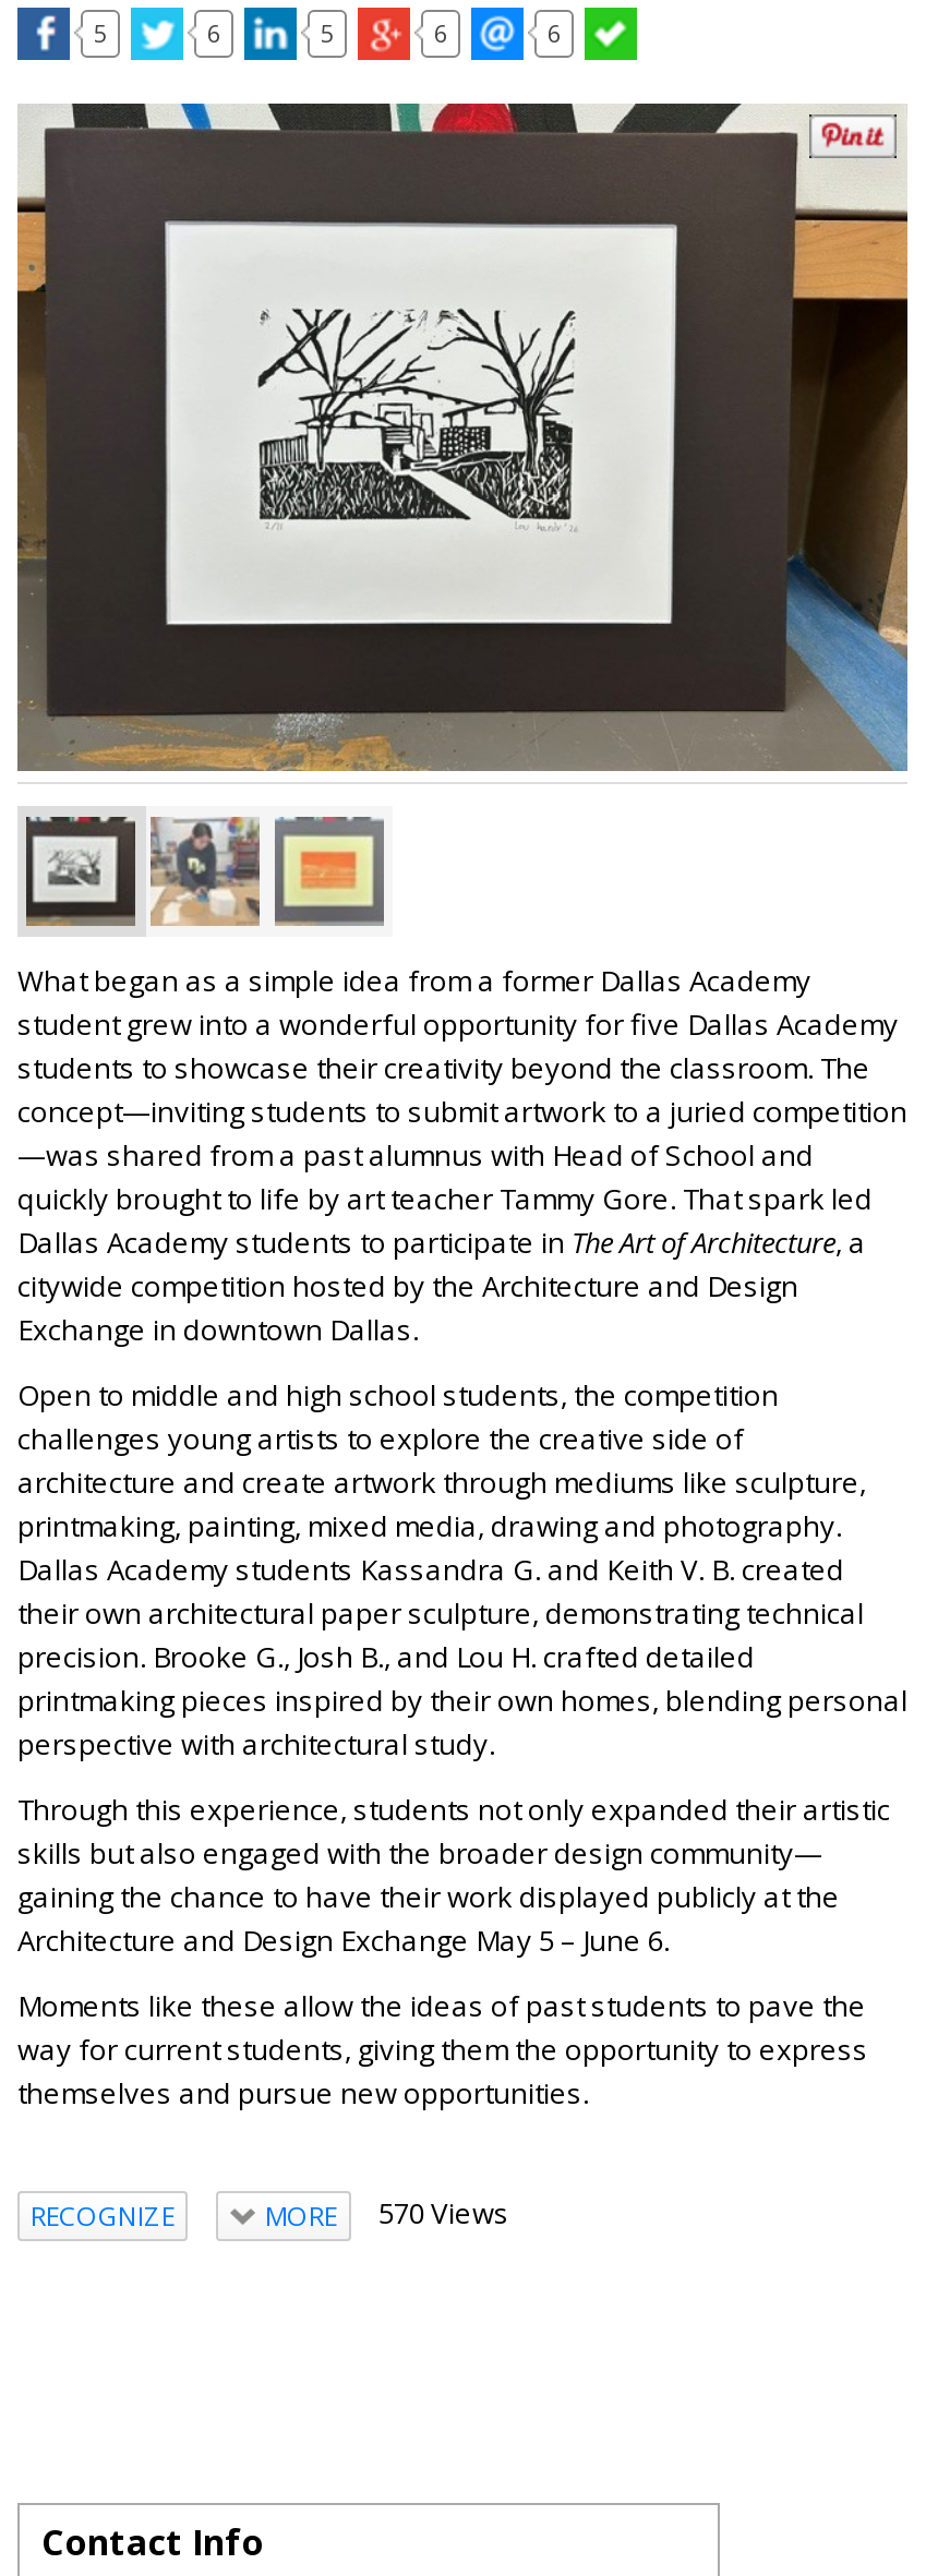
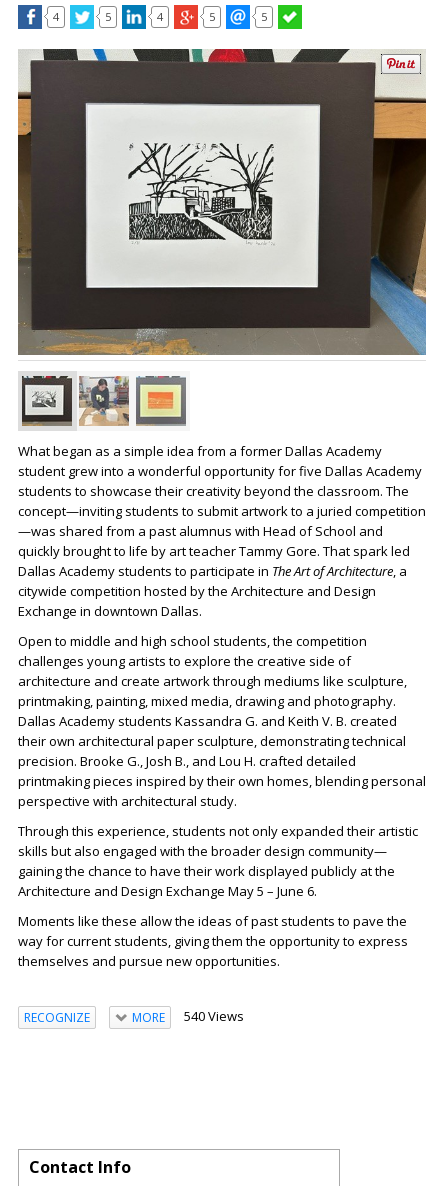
- 6
+ 4

- 6
- 6
+ 5

+ 4

- MORE 570 Views
+ MORE 540 Views
